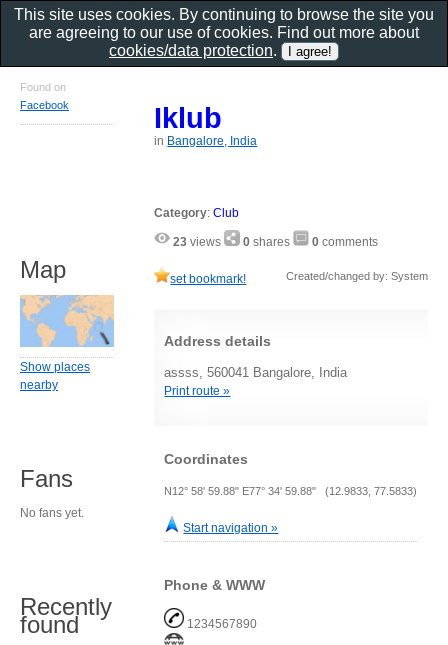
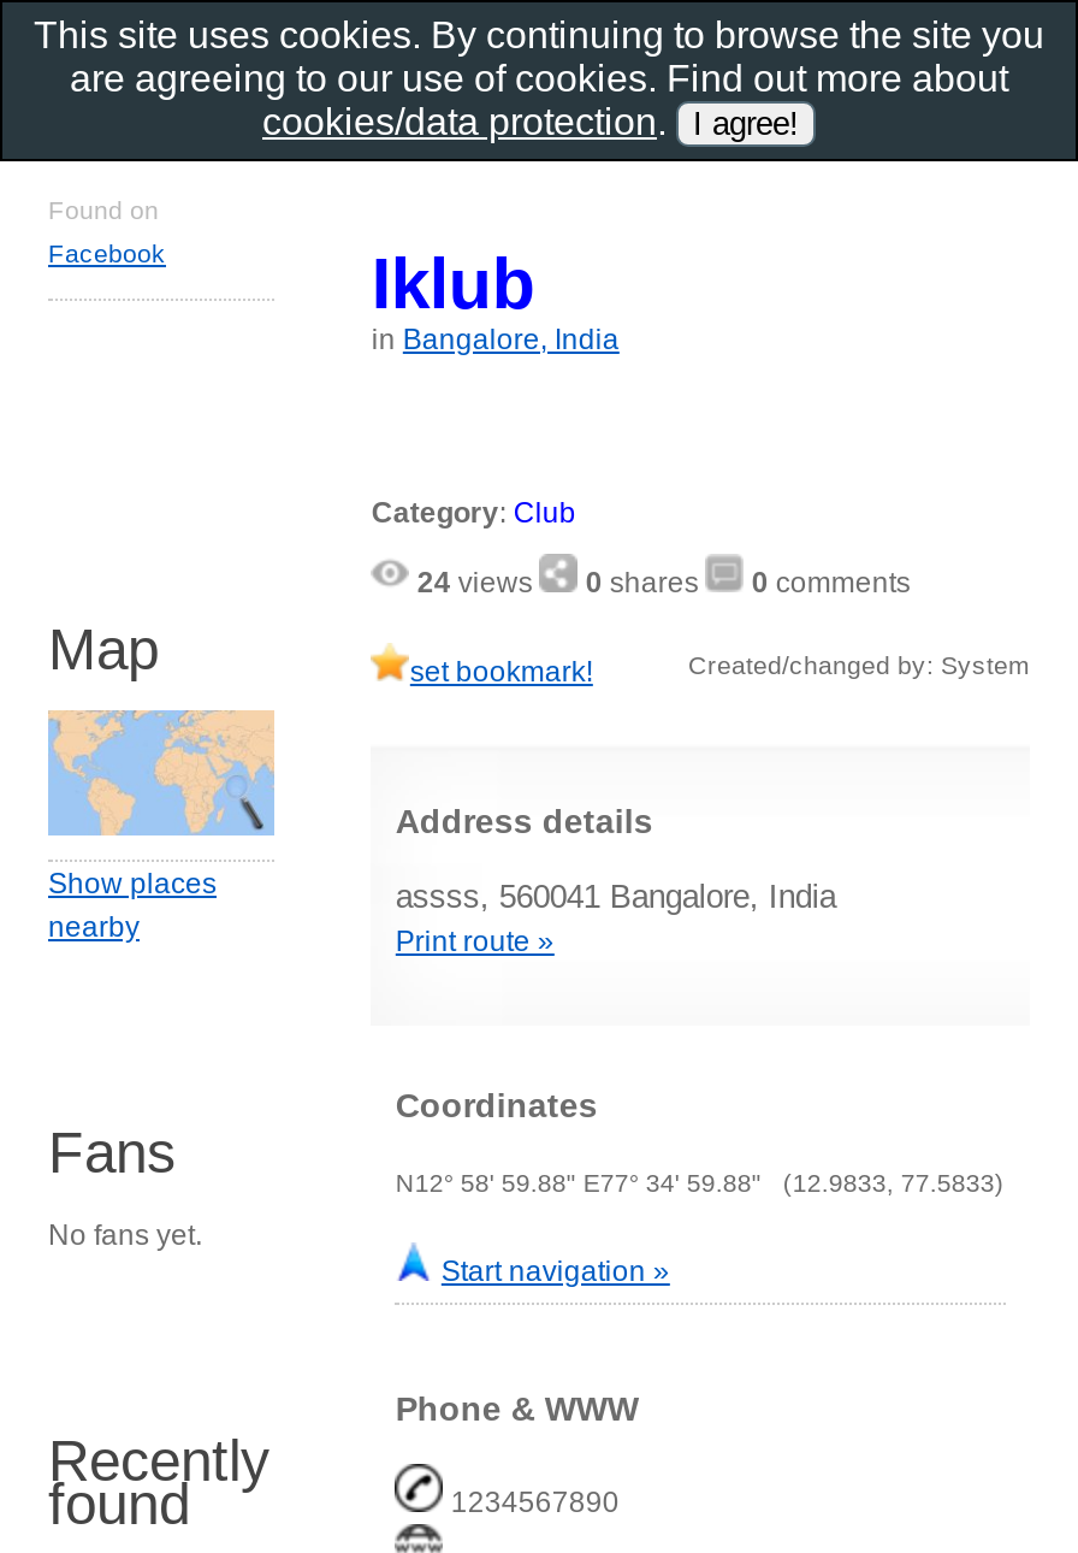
- 23 views 0 shares 0 comments
+ 24 views 0 shares 0 comments
